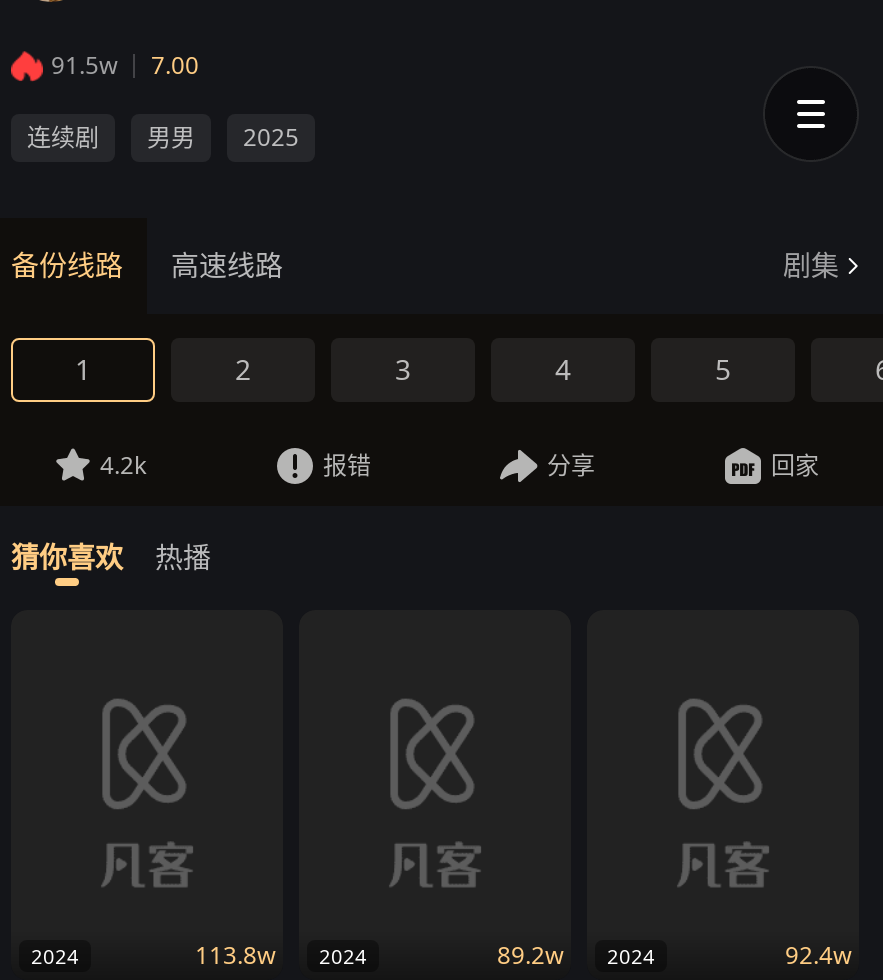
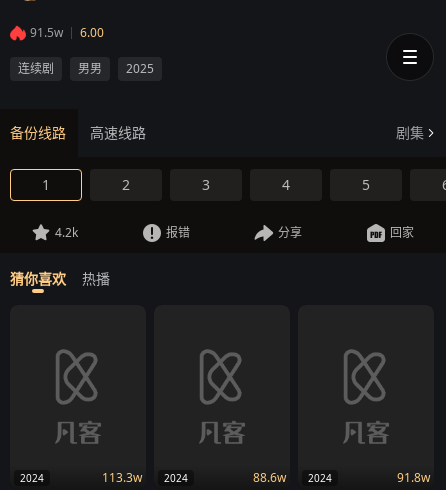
- 91.5w 7.00
+ 91.5w 6.00

- 113.8w 2024
+ 113.3w 2024

- 89.2w 2024
+ 88.6w 2024

- 92.4w
+ 91.8w
